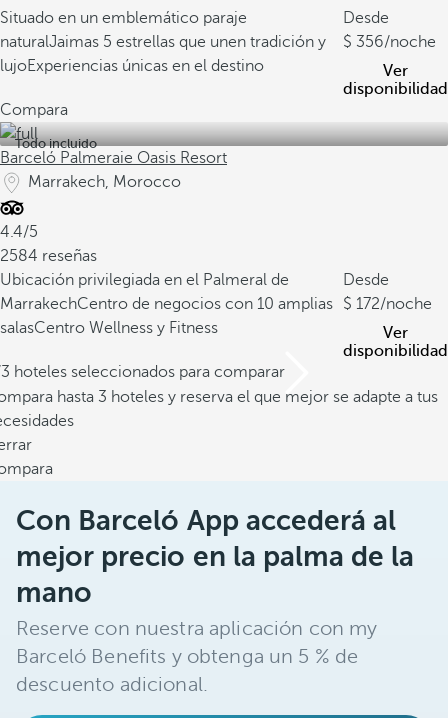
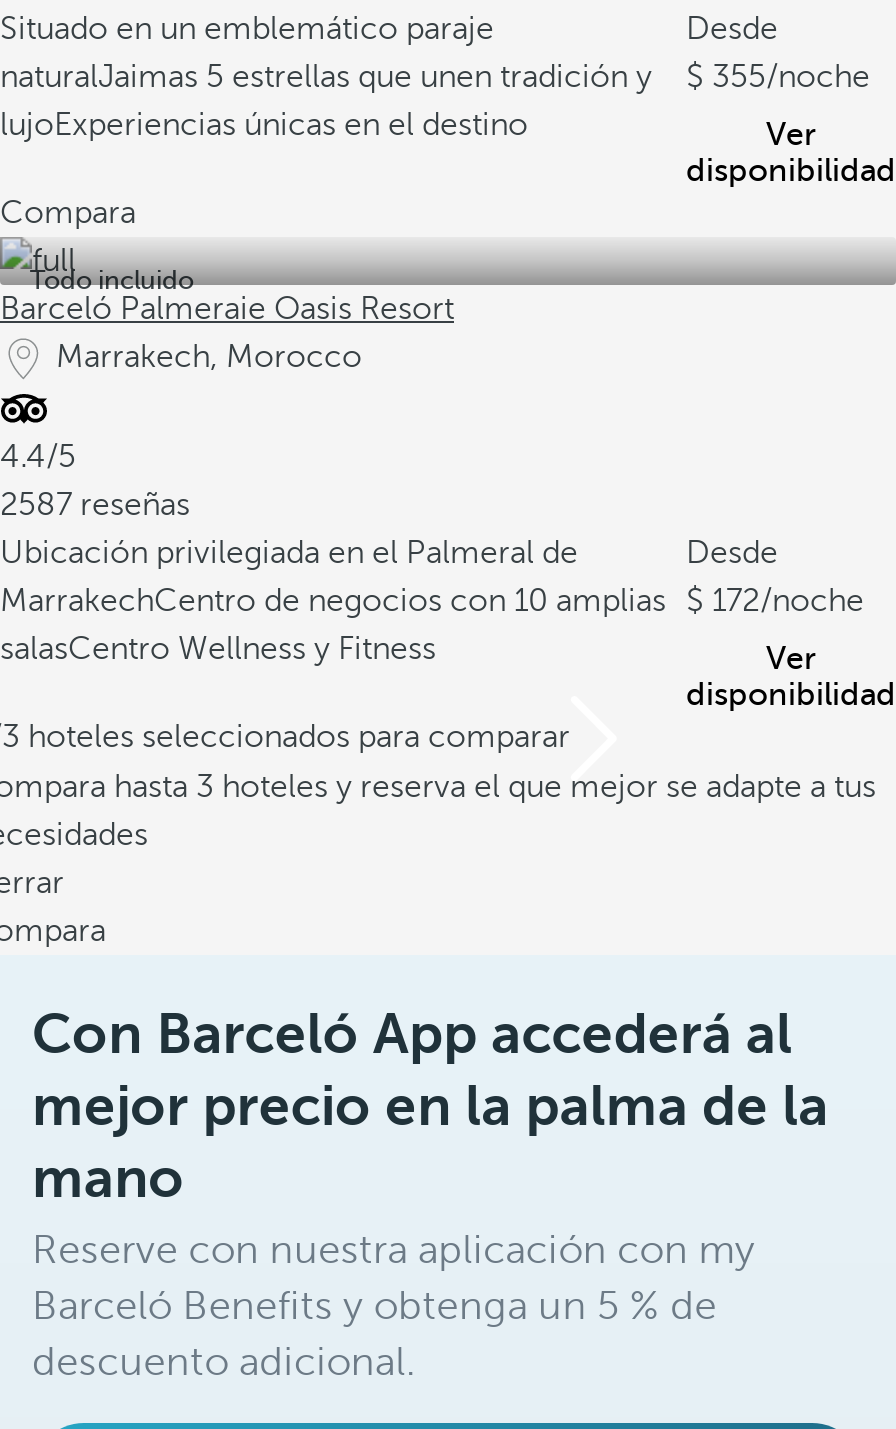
- naturalJaimas 5 estrellas que unen tradición y 356/noche
+ naturalJaimas 5 estrellas que unen tradición y 355/noche

- 2584 reseñas
+ 2587 reseñas
